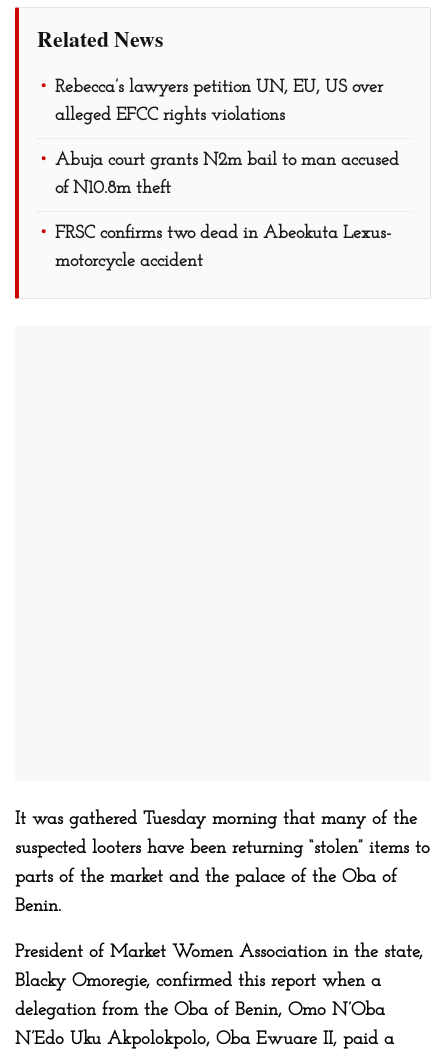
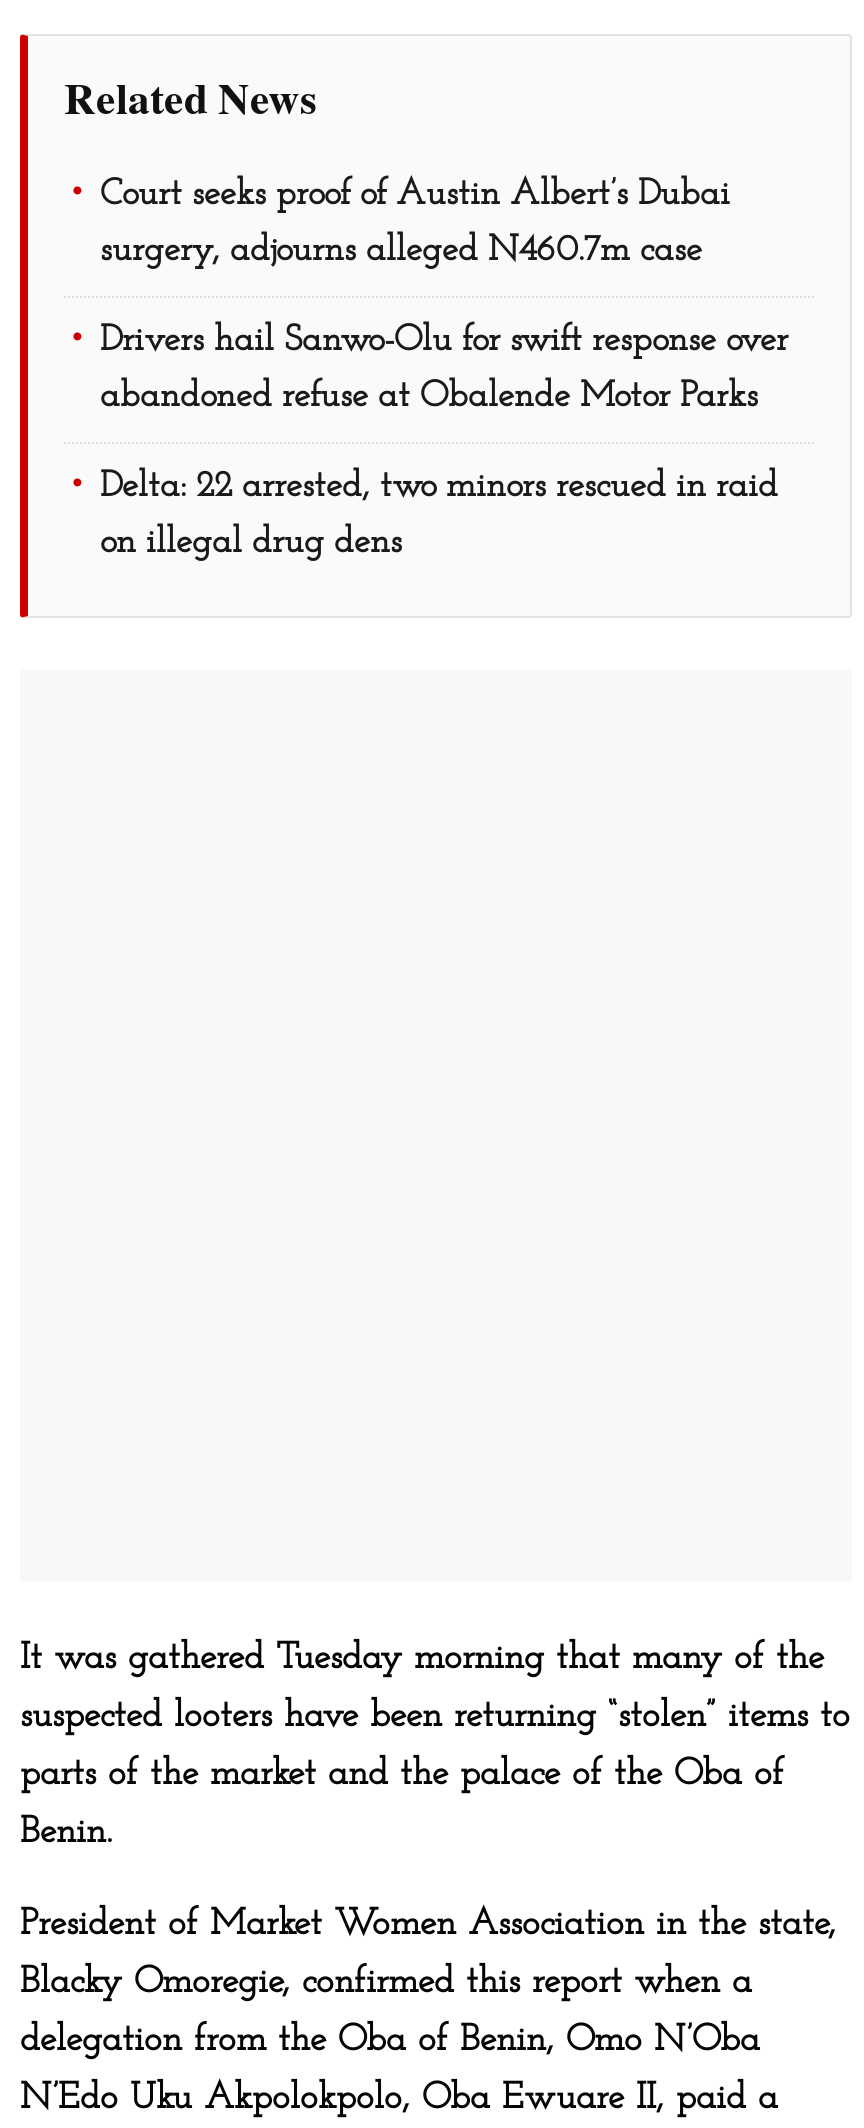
- Rebecca’s lawyers petition UN, EU, US over
+ Court seeks proof of Austin Albert’s Dubai

- alleged EFCC rights violations
+ surgery, adjourns alleged N460.7m case

- Abuja court grants N2m bail to man accused
+ Drivers hail Sanwo-Olu for swift response over

- of N10.8m theft
+ abandoned refuse at Obalende Motor Parks

- FRSC confirms two dead in Abeokuta Lexus-
+ Delta: 22 arrested, two minors rescued in raid

- motorcycle accident
+ on illegal drug dens
